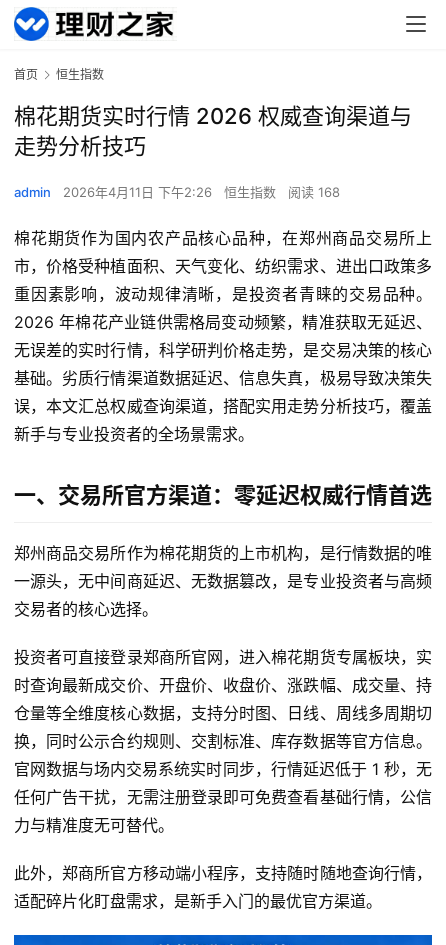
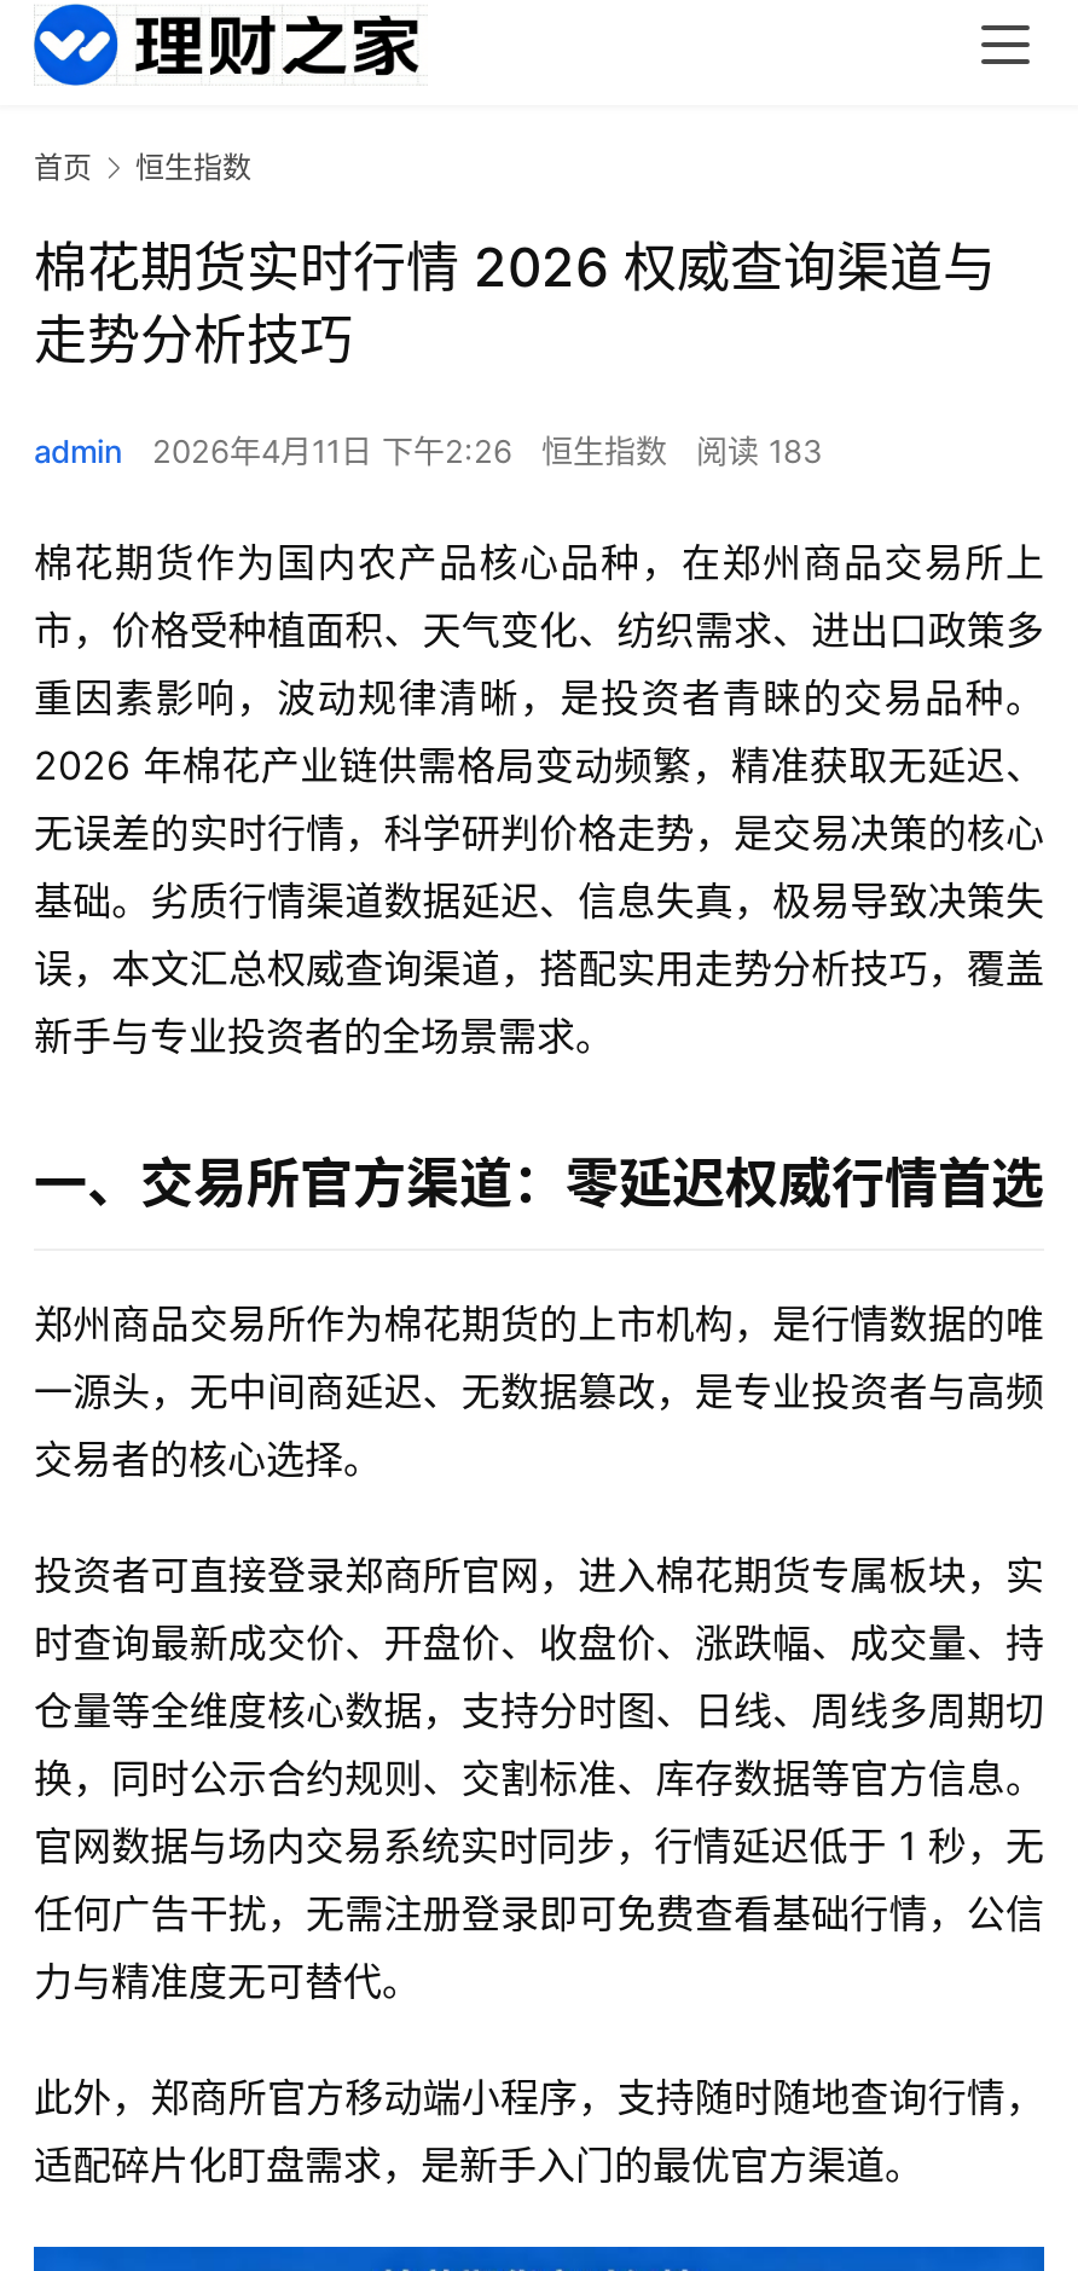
- admin 2026年4月11日 下午2:26 恒生指数 阅读 168
+ admin 2026年4月11日 下午2:26 恒生指数 阅读 183
